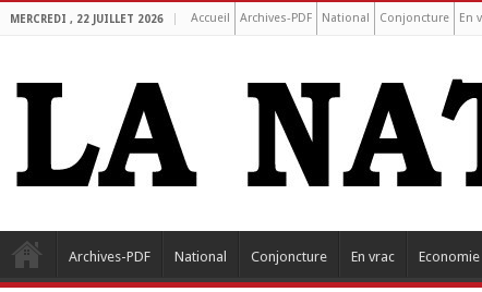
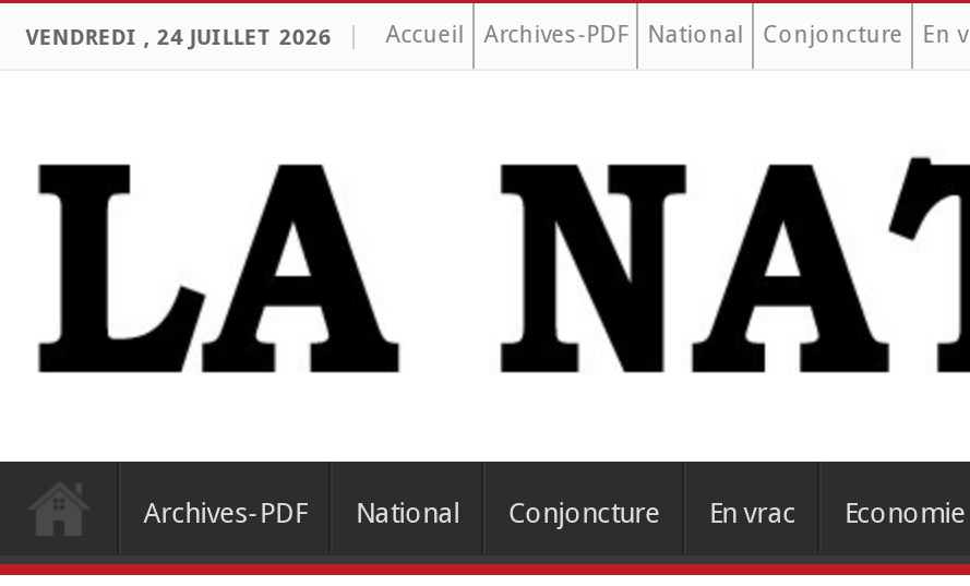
- MERCREDI , 22 JUILLET 2026
+ VENDREDI , 24 JUILLET 2026
